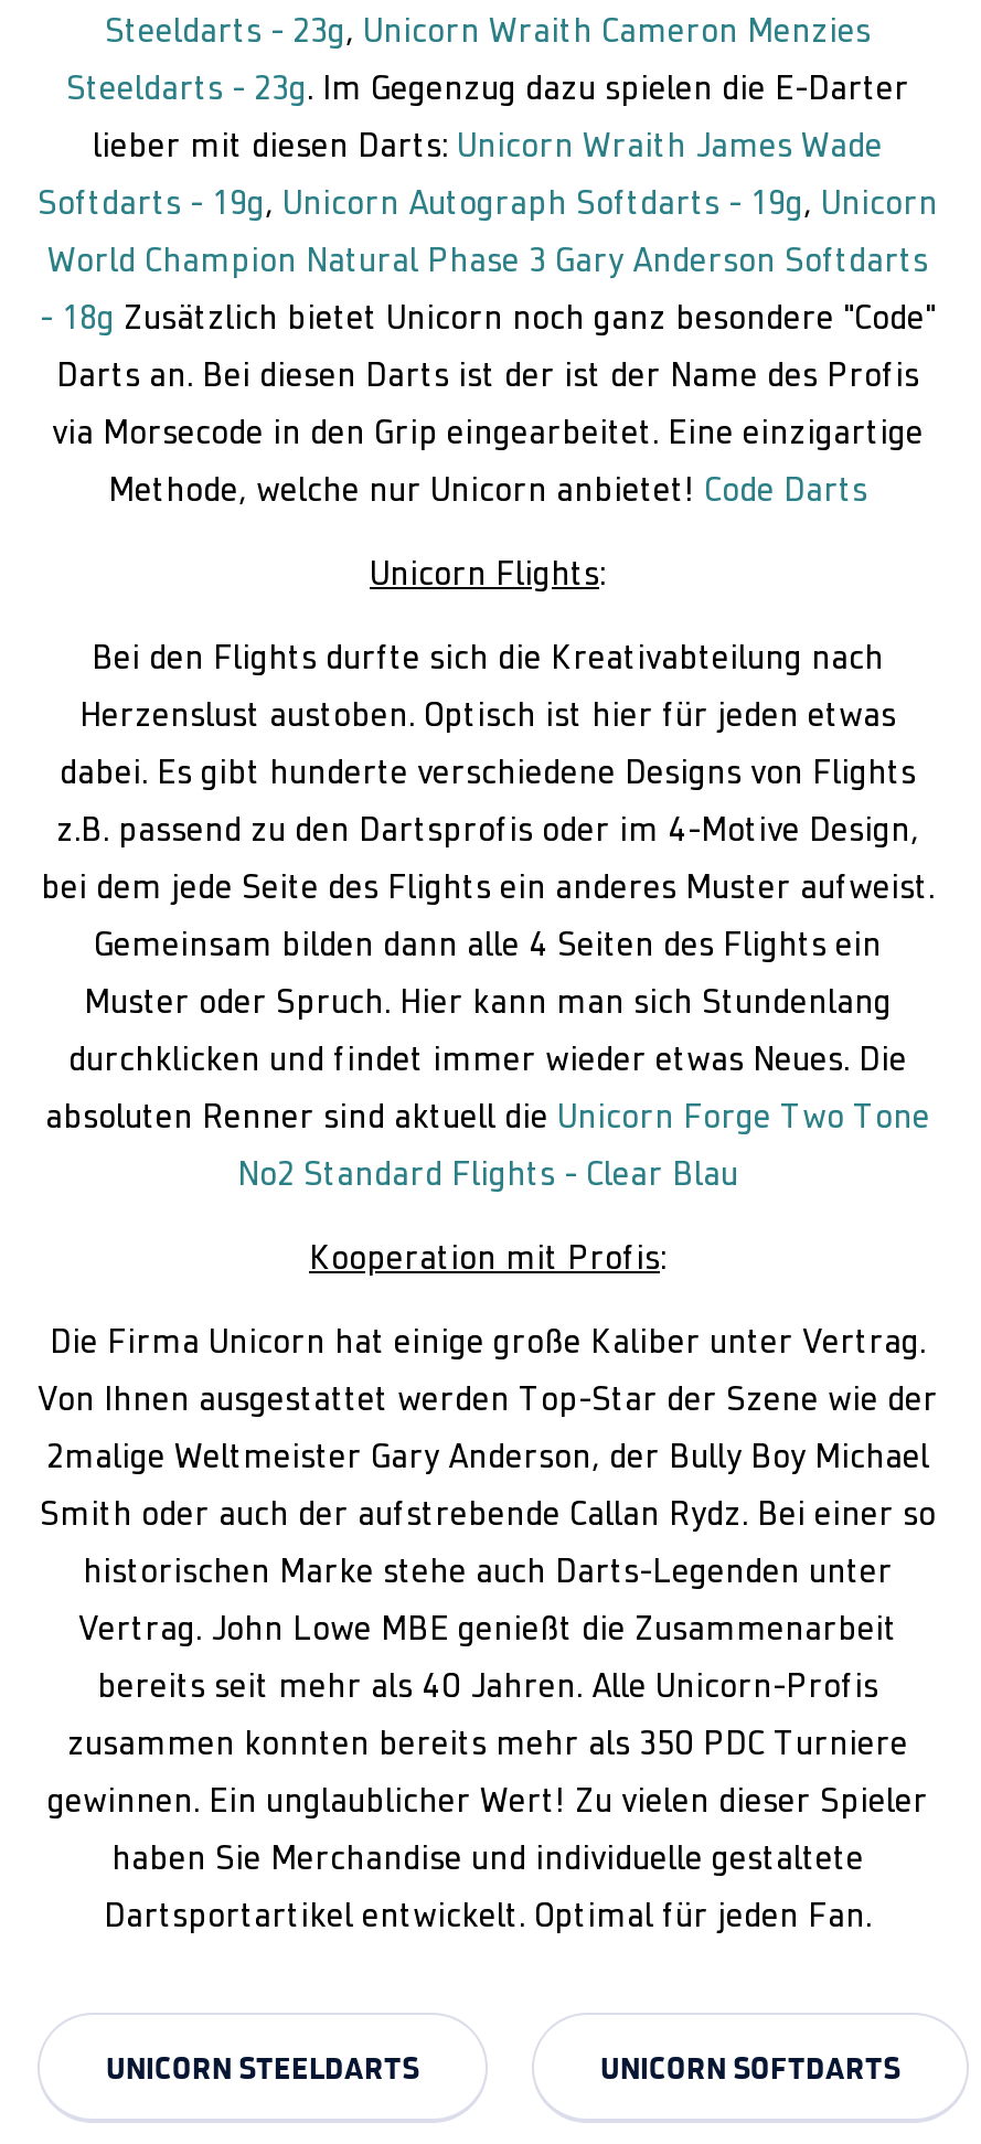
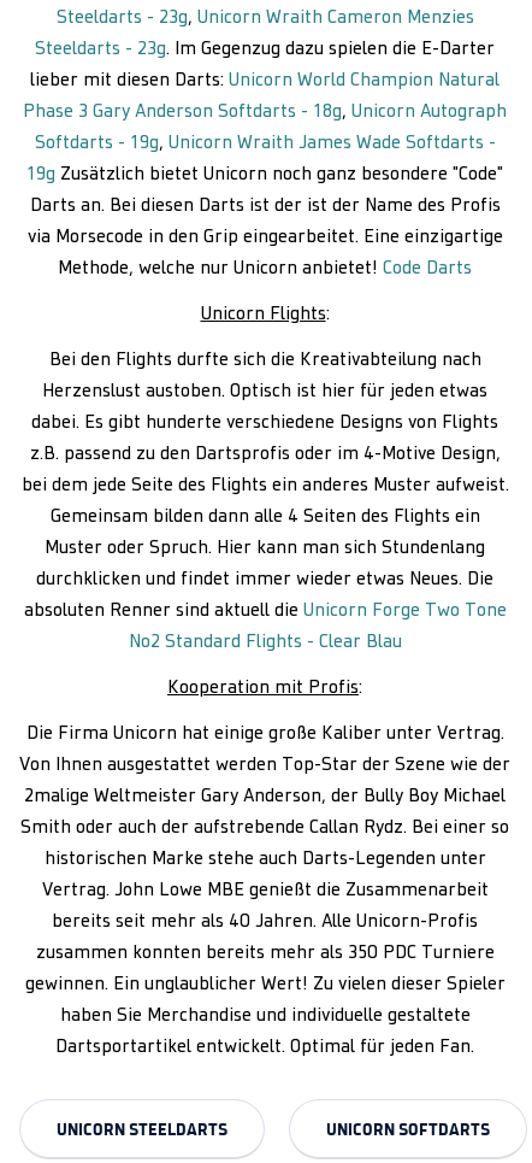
- lieber mit diesen Darts: Unicorn Wraith James Wade
+ lieber mit diesen Darts: Unicorn World Champion Natural

- Softdarts - 19g, Unicorn Autograph Softdarts - 19g, Unicorn
+ Phase 3 Gary Anderson Softdarts - 18g, Unicorn Autograph

- World Champion Natural Phase 3 Gary Anderson Softdarts
+ Softdarts - 19g, Unicorn Wraith James Wade Softdarts -

- - 18g Zusätzlich bietet Unicorn noch ganz besondere "Code"
+ 19g Zusätzlich bietet Unicorn noch ganz besondere "Code"
